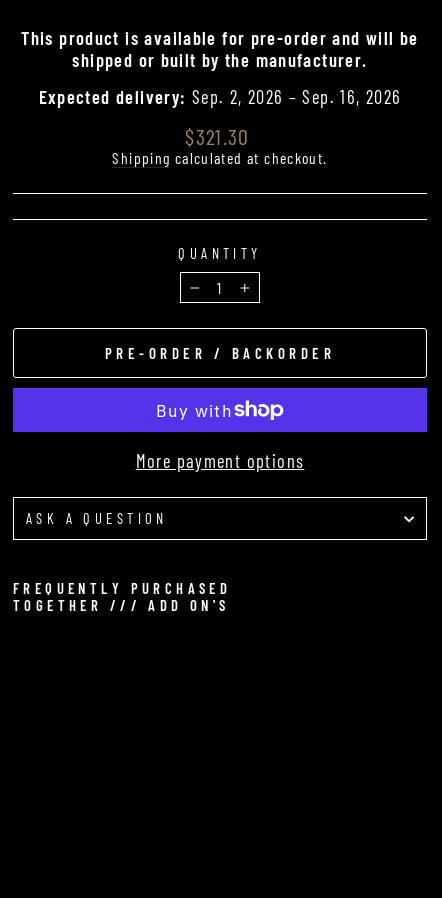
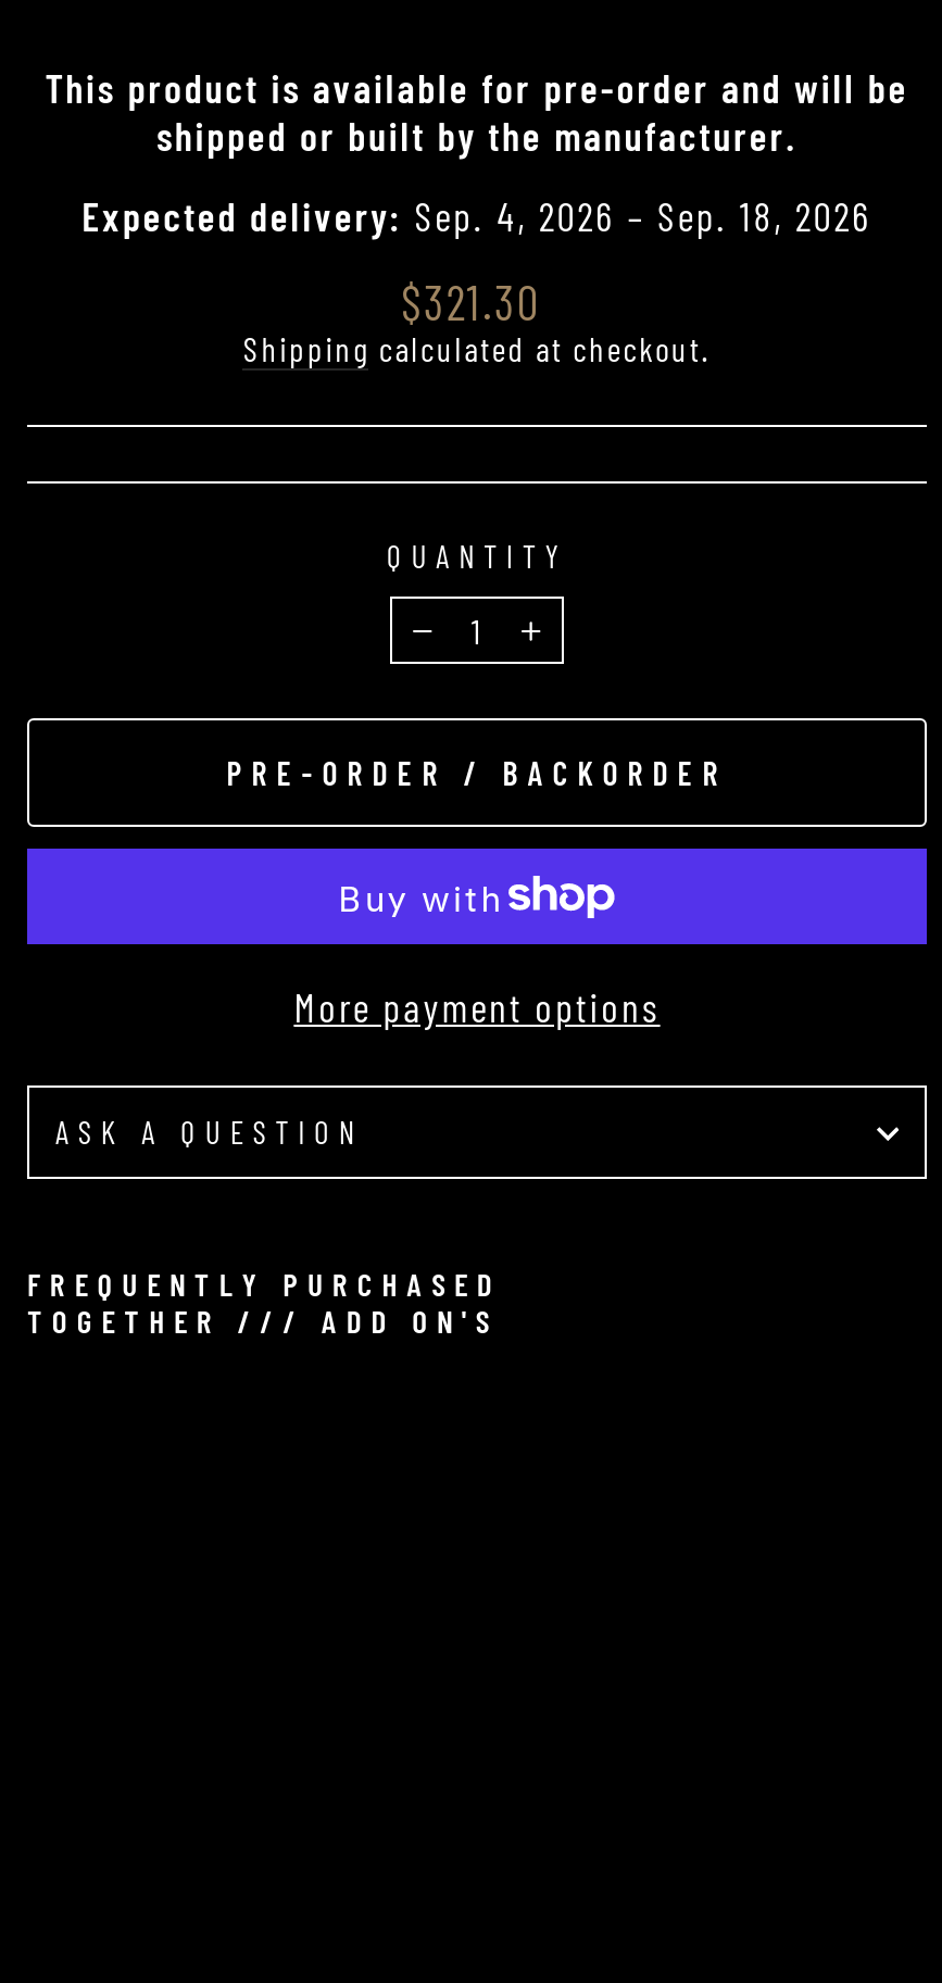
- Expected delivery: Sep. 2, 2026 – Sep. 16, 2026
+ Expected delivery: Sep. 4, 2026 – Sep. 18, 2026
